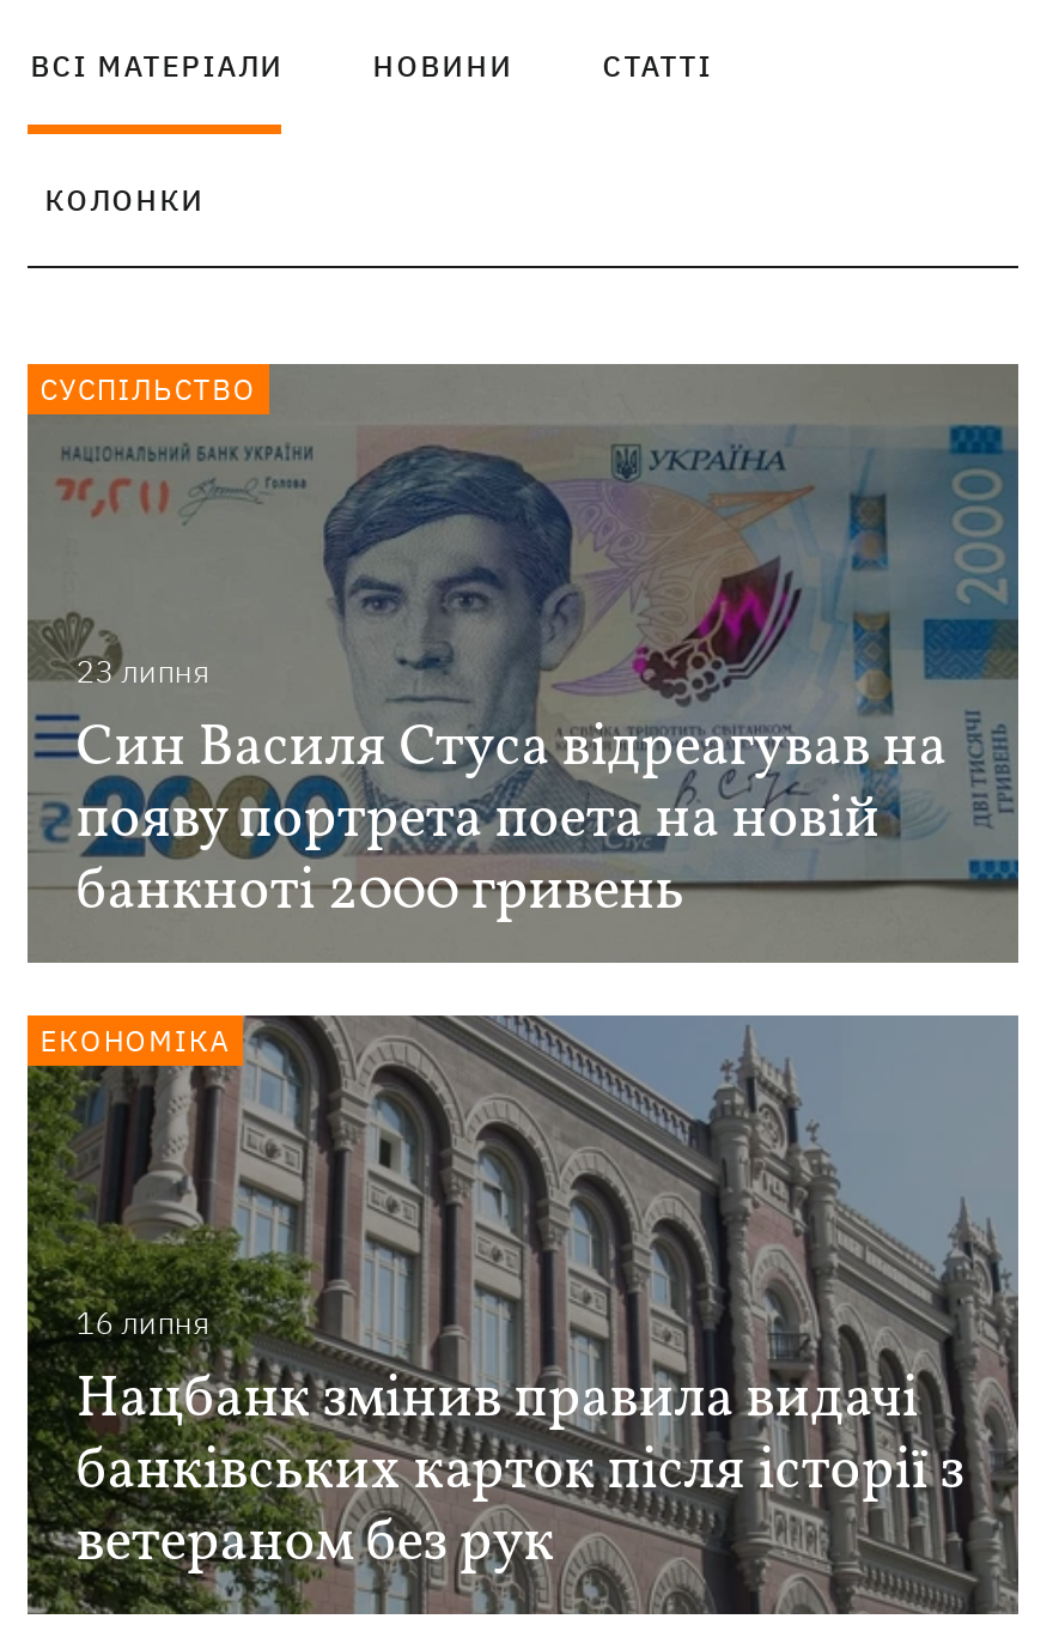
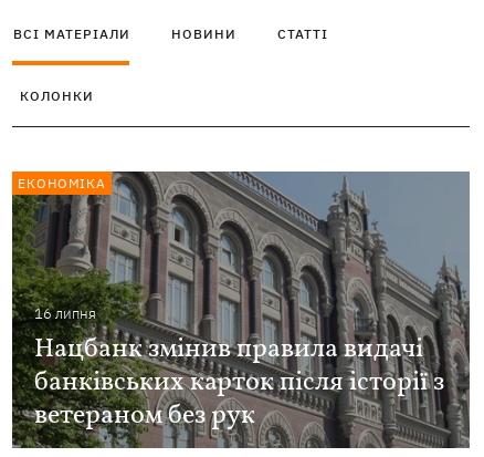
- [image]
- 23 липня
- Син Василя Стуса відреагував на
- появу портрета поета на новій
- банкноті 2000 гривень

- СУСПІЛЬСТВО
